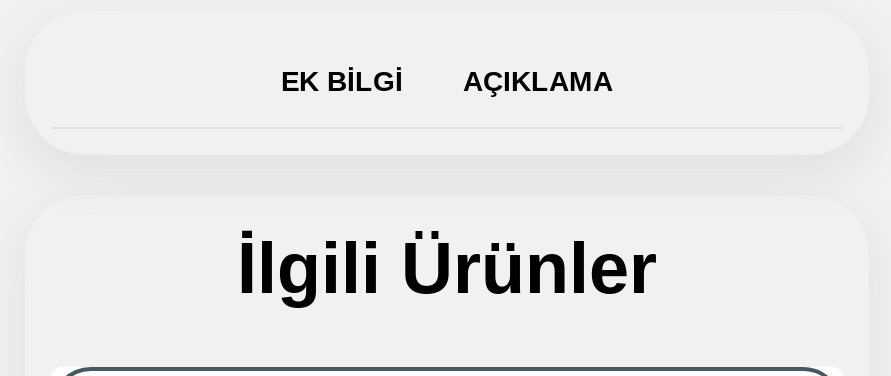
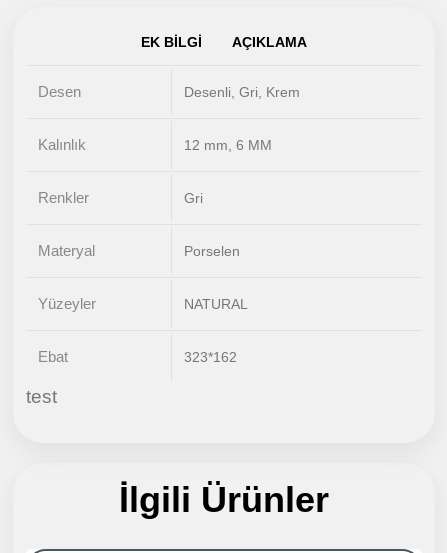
+ Desen
+ Desenli, Gri, Krem
+ Kalınlık
+ 12 mm, 6 MM
+ Renkler
+ Gri
+ Materyal
+ Porselen
+ Yüzeyler
+ NATURAL
+ Ebat
+ 323*162
+ test
